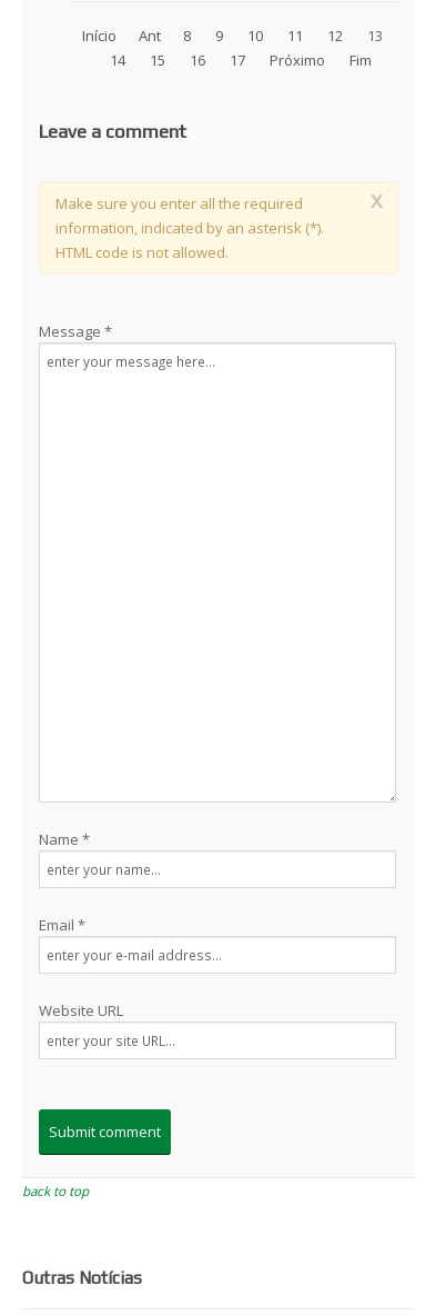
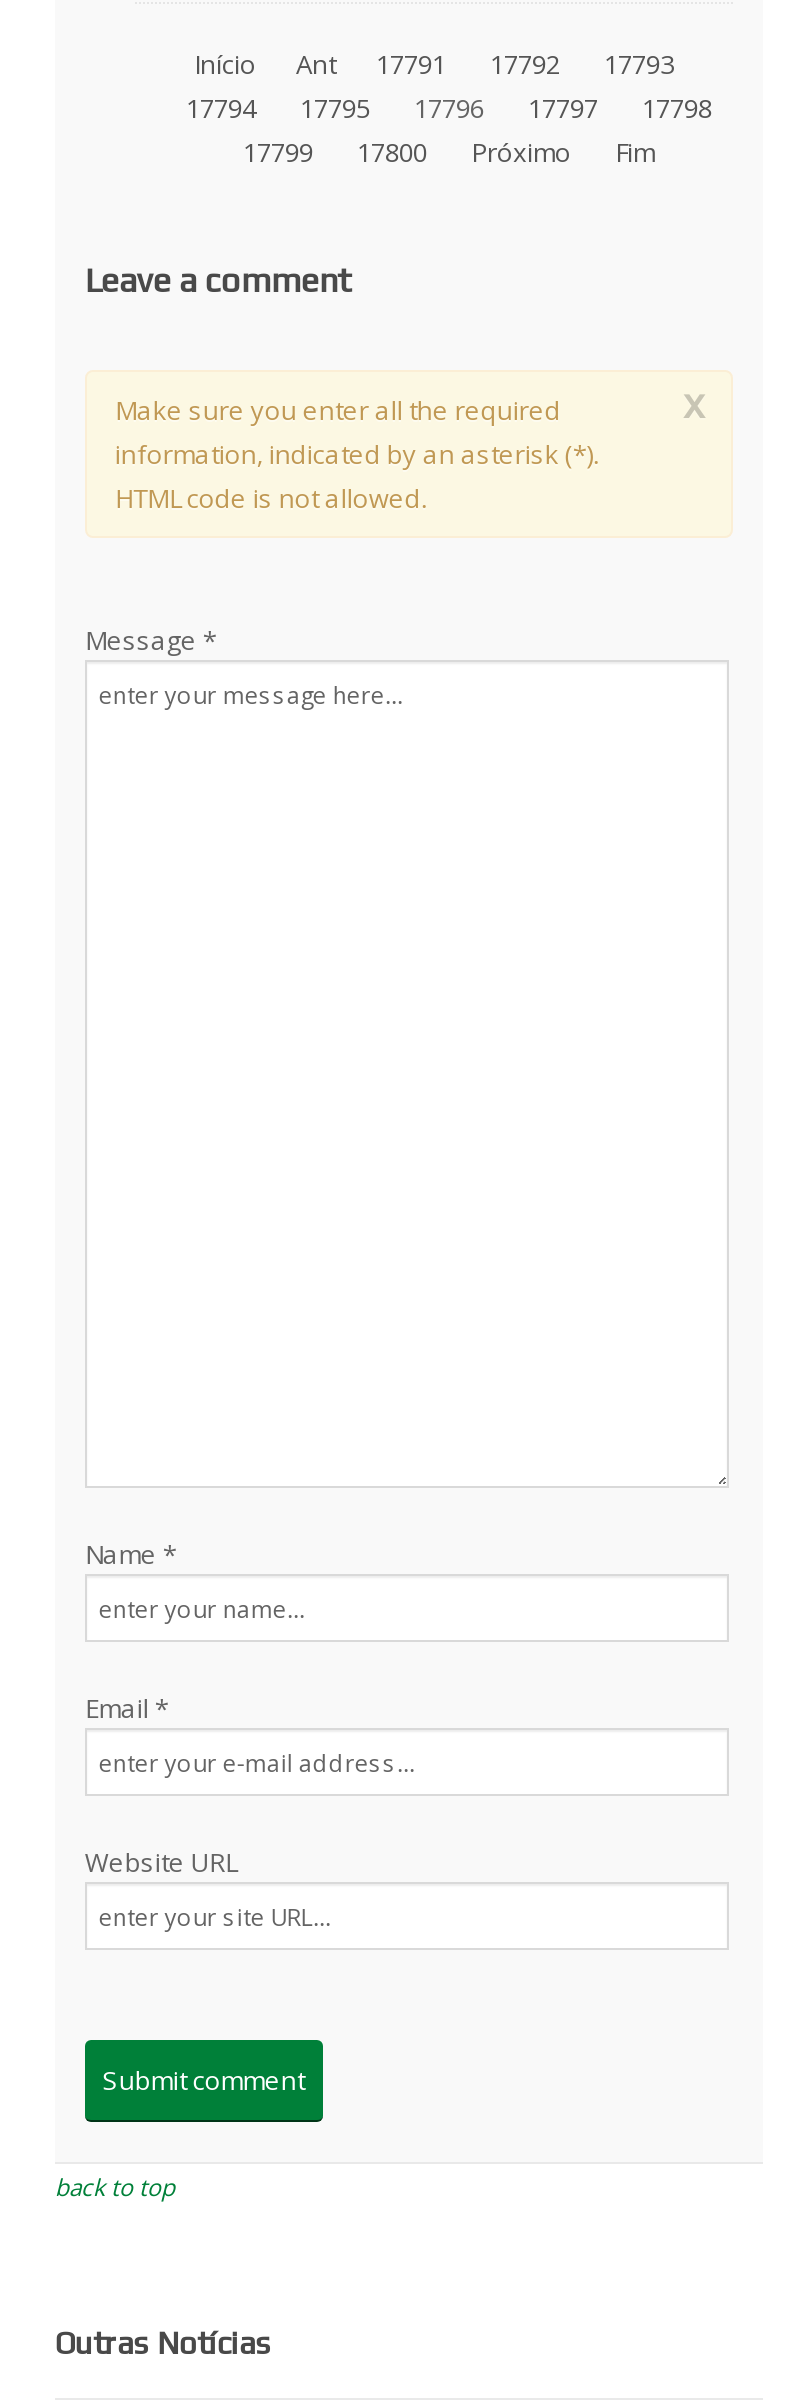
- 8
+ 17791

- 9
+ 17792

- 10
+ 17793

- 11
+ 17794

- 12
+ 17795

- 13
+ 17796

- 14
+ 17797

- 15
+ 17798

- 16
+ 17799

- 17
+ 17800
